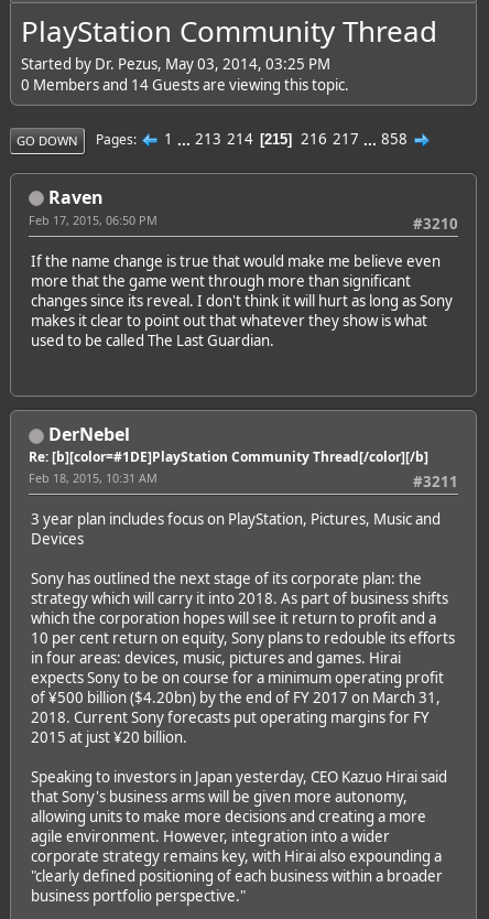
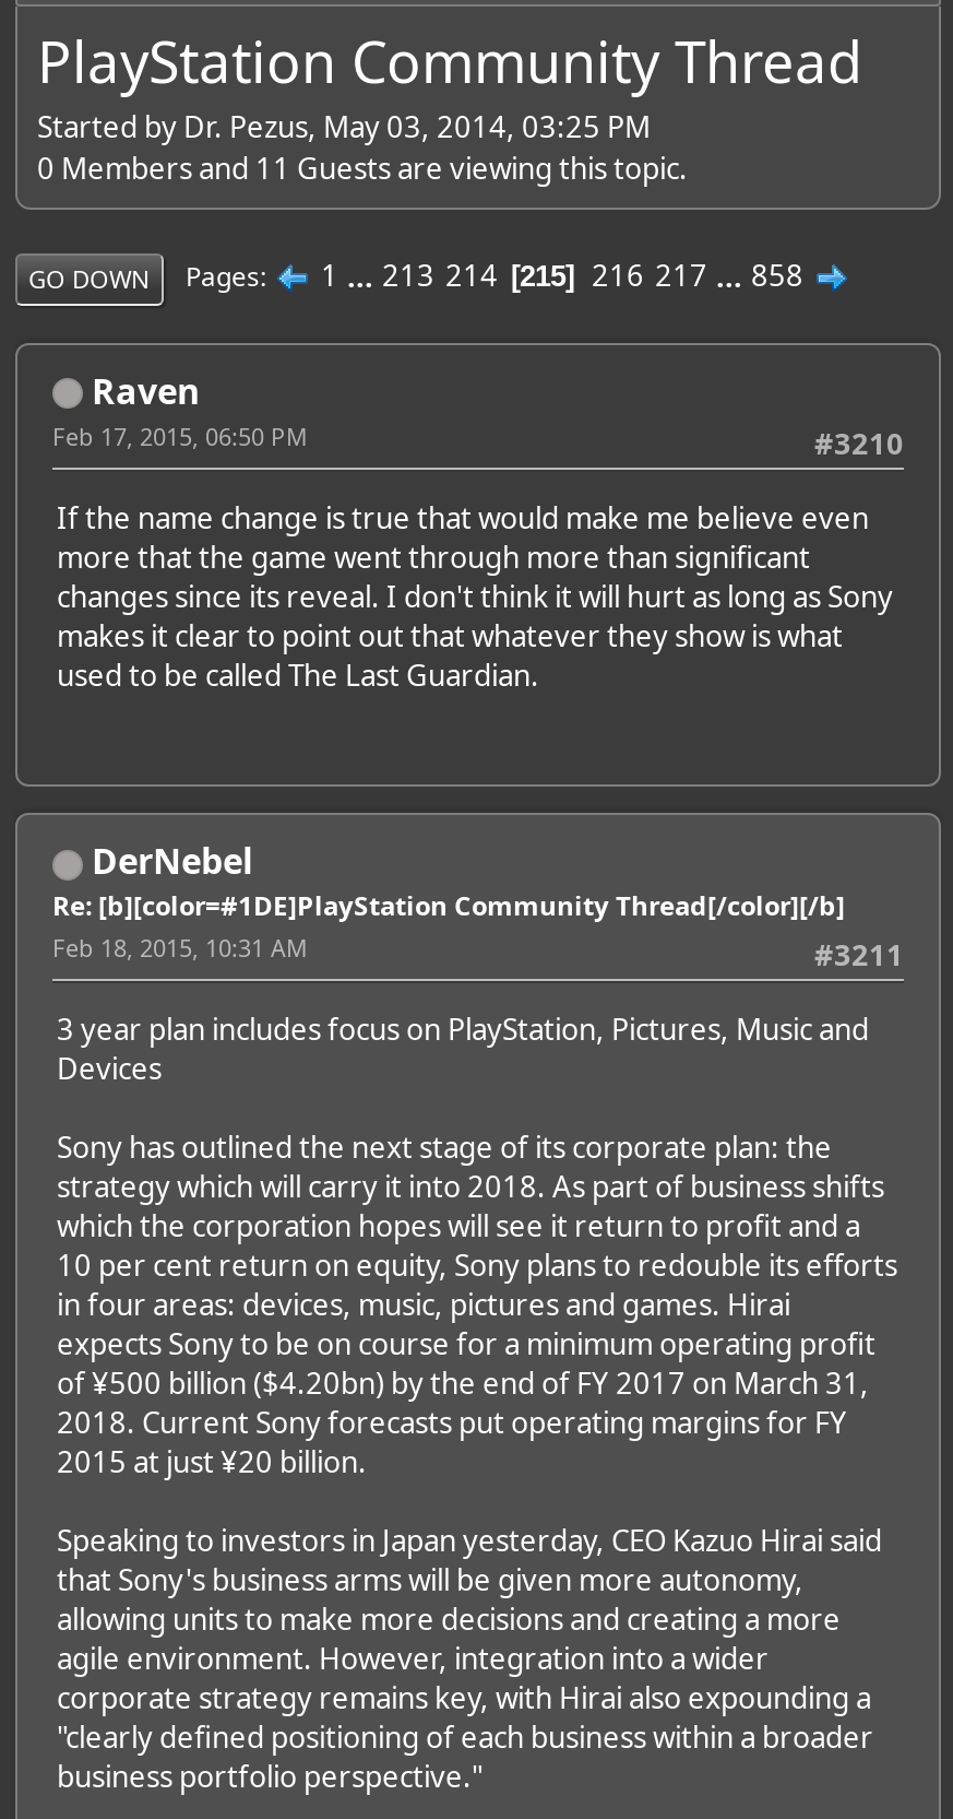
- 0 Members and 14 Guests are viewing this topic.
+ 0 Members and 11 Guests are viewing this topic.
